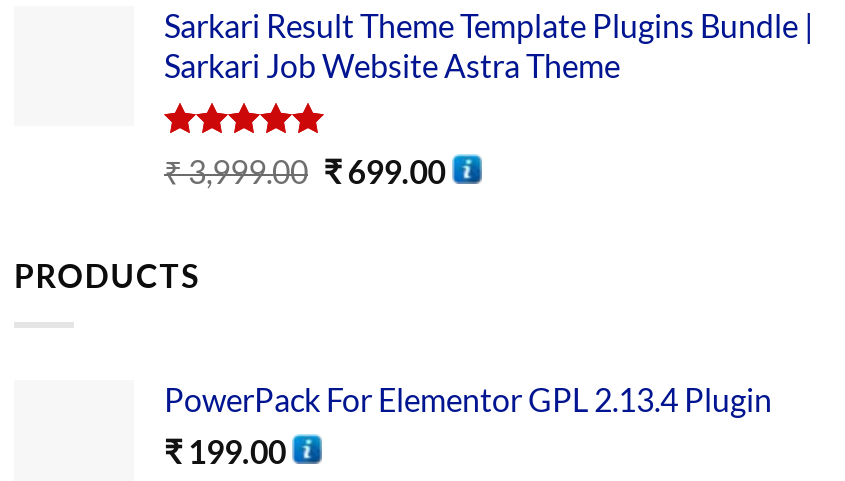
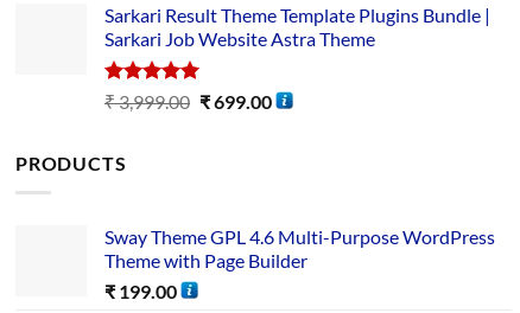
- PowerPack For Elementor GPL 2.13.4 Plugin
+ Sway Theme GPL 4.6 Multi-Purpose WordPress
+ Theme with Page Builder
